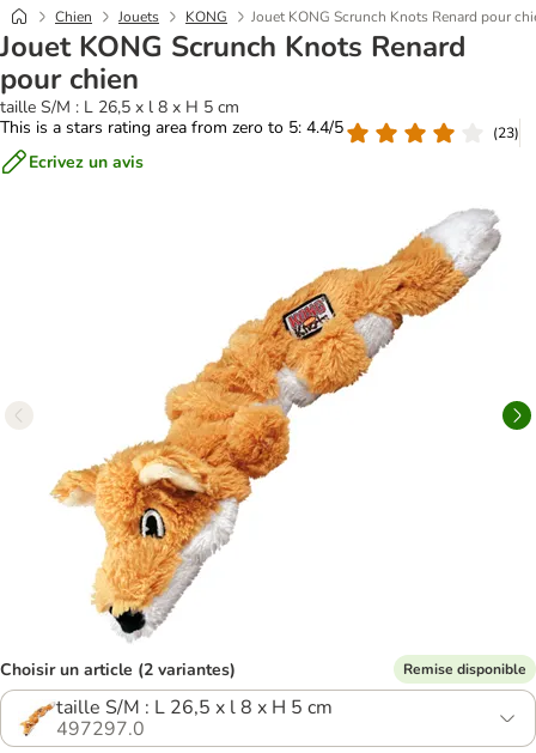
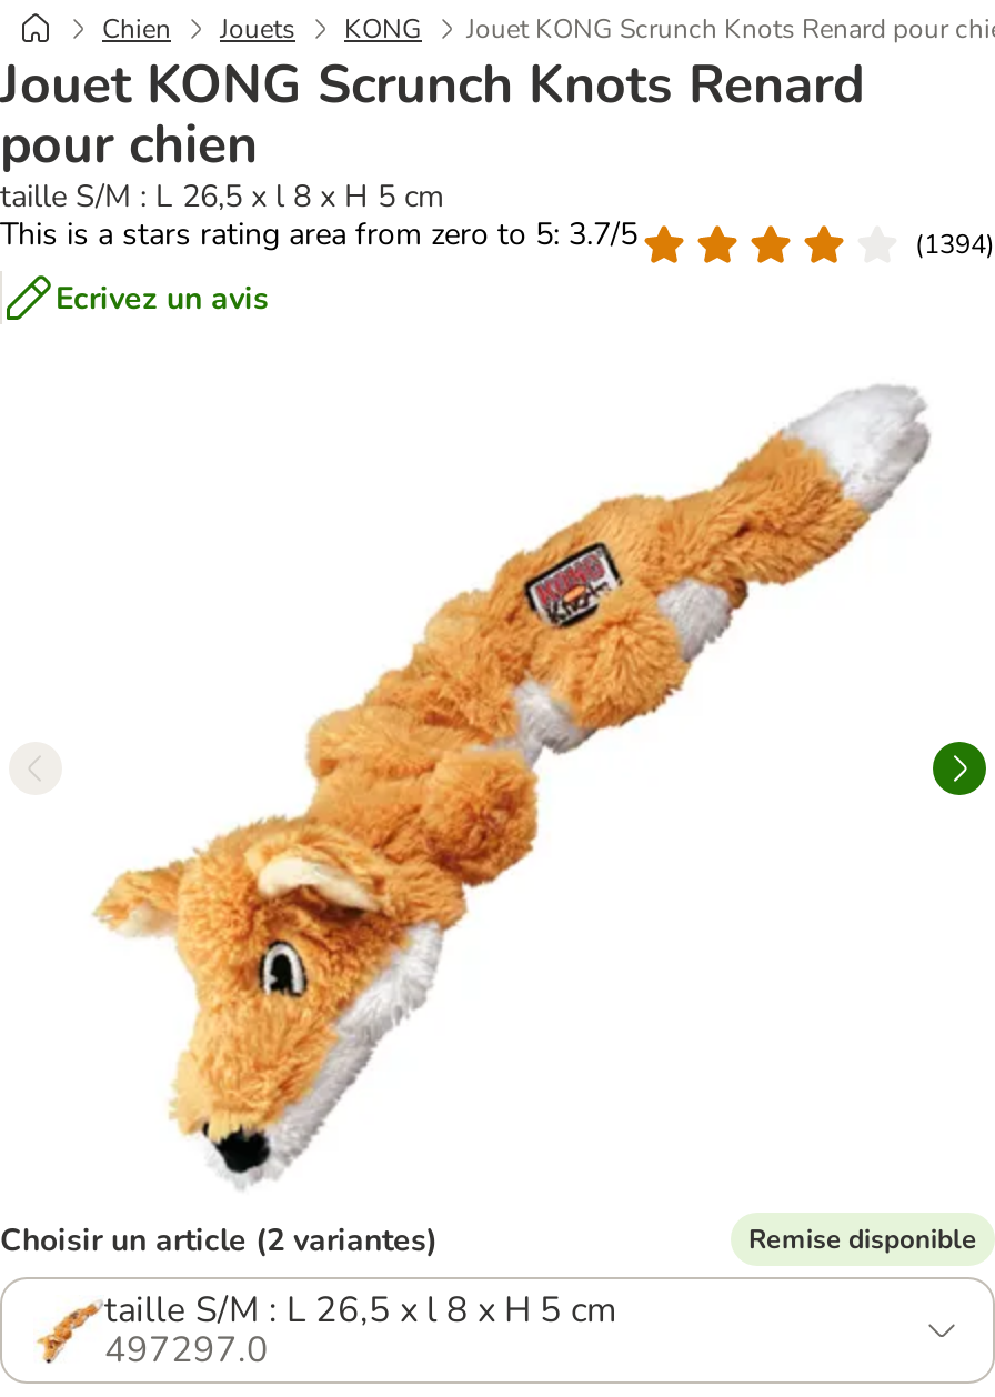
- This is a stars rating area from zero to 5: 4.4/5
+ This is a stars rating area from zero to 5: 3.7/5

- (23)
+ (1394)
